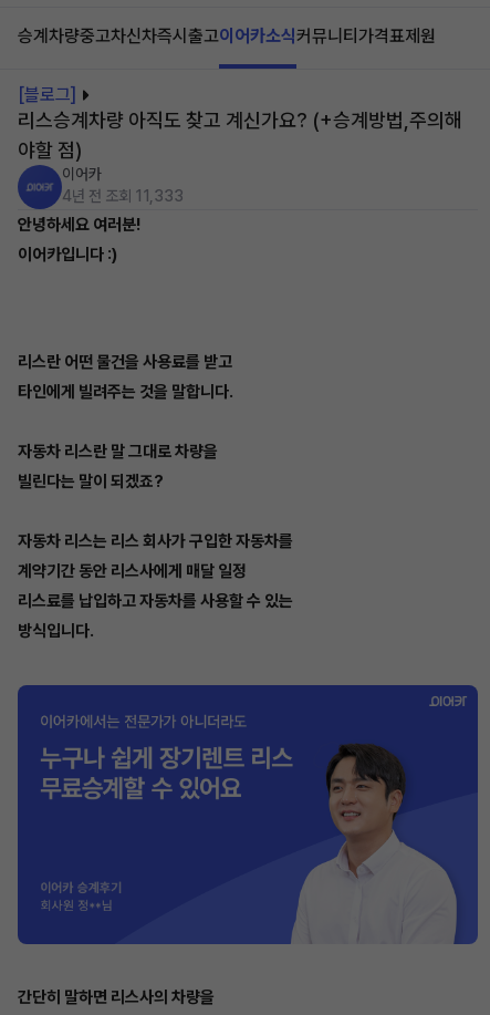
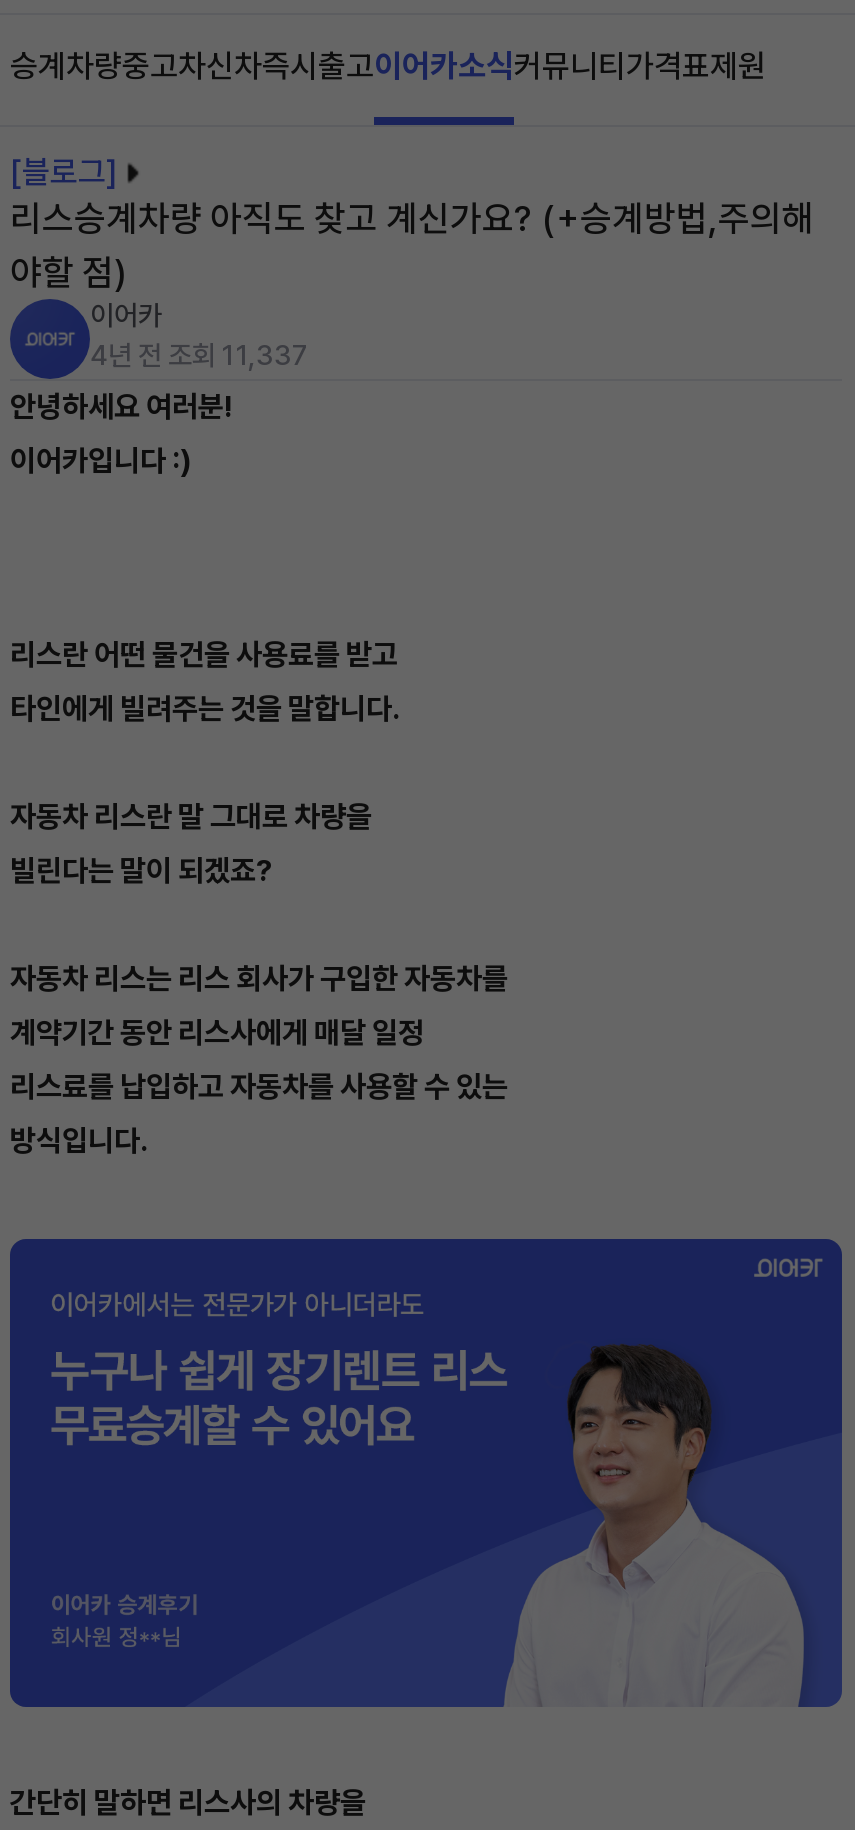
- 4년 전 조회 11,333
+ 4년 전 조회 11,337
